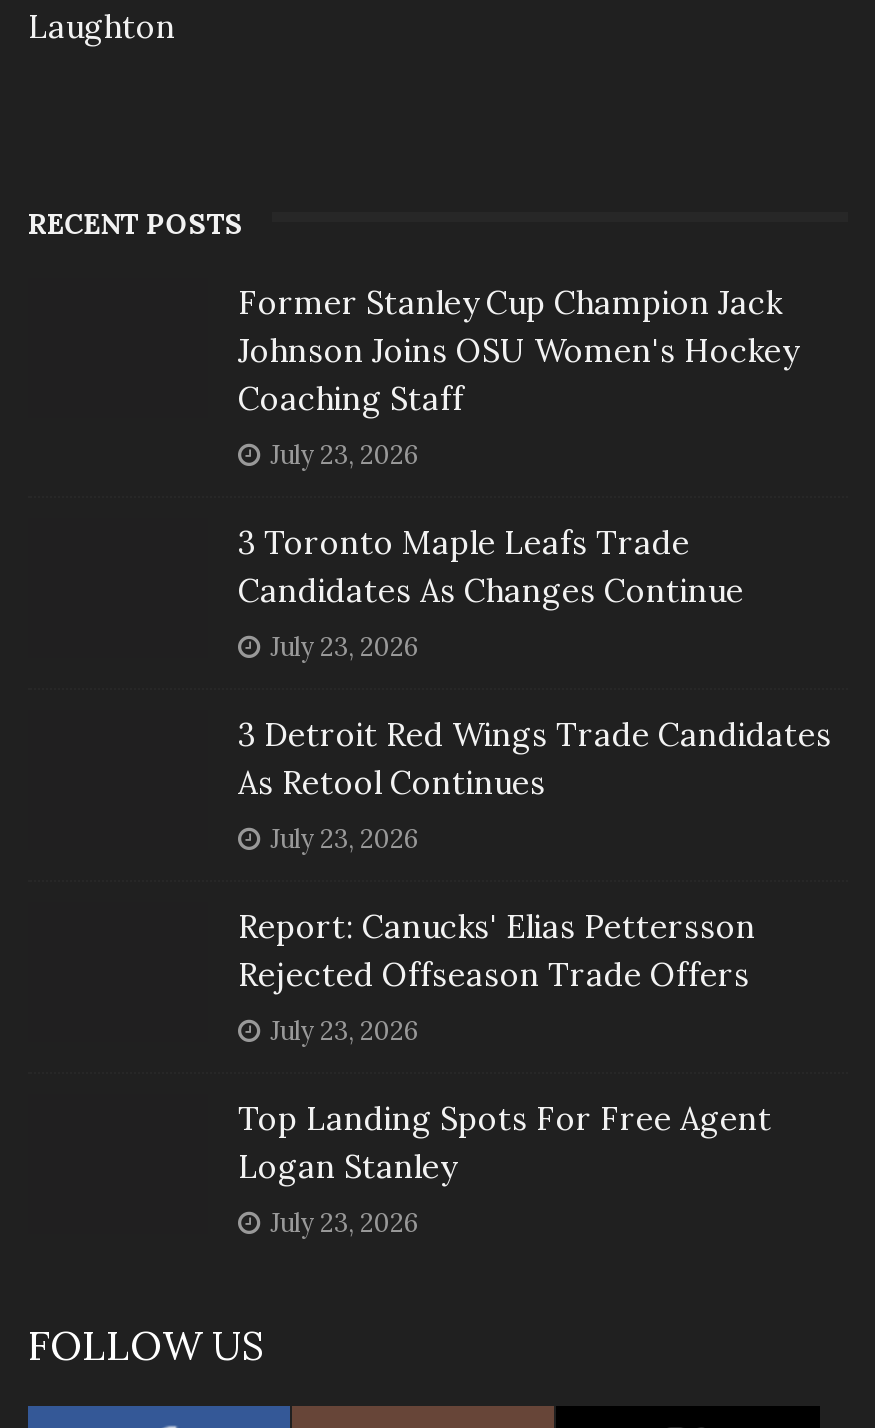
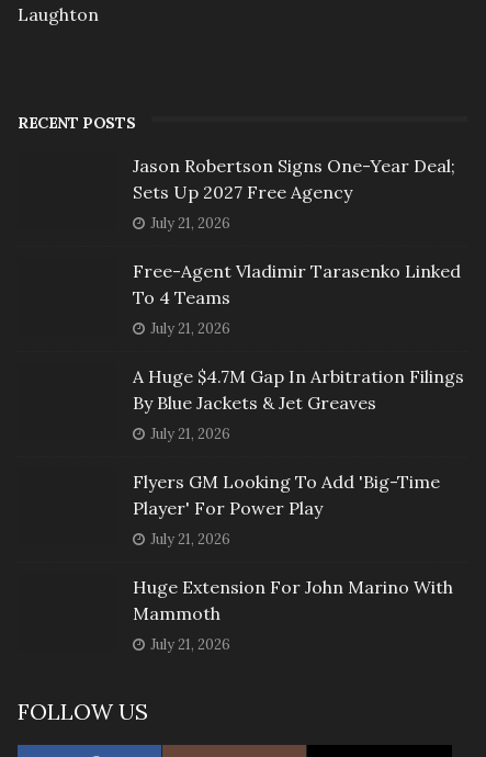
- Former Stanley Cup Champion Jack
- Johnson Joins OSU Women's Hockey
- Coaching Staff
+ Jason Robertson Signs One-Year Deal;
+ Sets Up 2027 Free Agency

- July 23, 2026
+ July 21, 2026

- 3 Toronto Maple Leafs Trade
- Candidates As Changes Continue
+ Free-Agent Vladimir Tarasenko Linked
+ To 4 Teams

- July 23, 2026
+ July 21, 2026

- 3 Detroit Red Wings Trade Candidates
- As Retool Continues
+ A Huge $4.7M Gap In Arbitration Filings
+ By Blue Jackets & Jet Greaves

- July 23, 2026
+ July 21, 2026

- Report: Canucks' Elias Pettersson
- Rejected Offseason Trade Offers
+ Flyers GM Looking To Add 'Big-Time
+ Player' For Power Play

- July 23, 2026
+ July 21, 2026

- Top Landing Spots For Free Agent
- Logan Stanley
+ Huge Extension For John Marino With
+ Mammoth

- July 23, 2026
+ July 21, 2026
